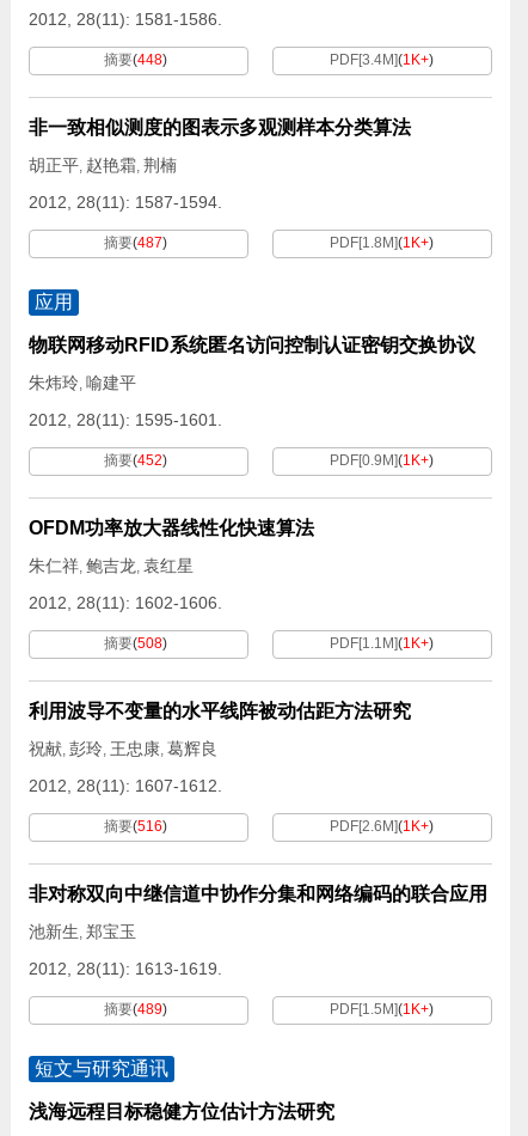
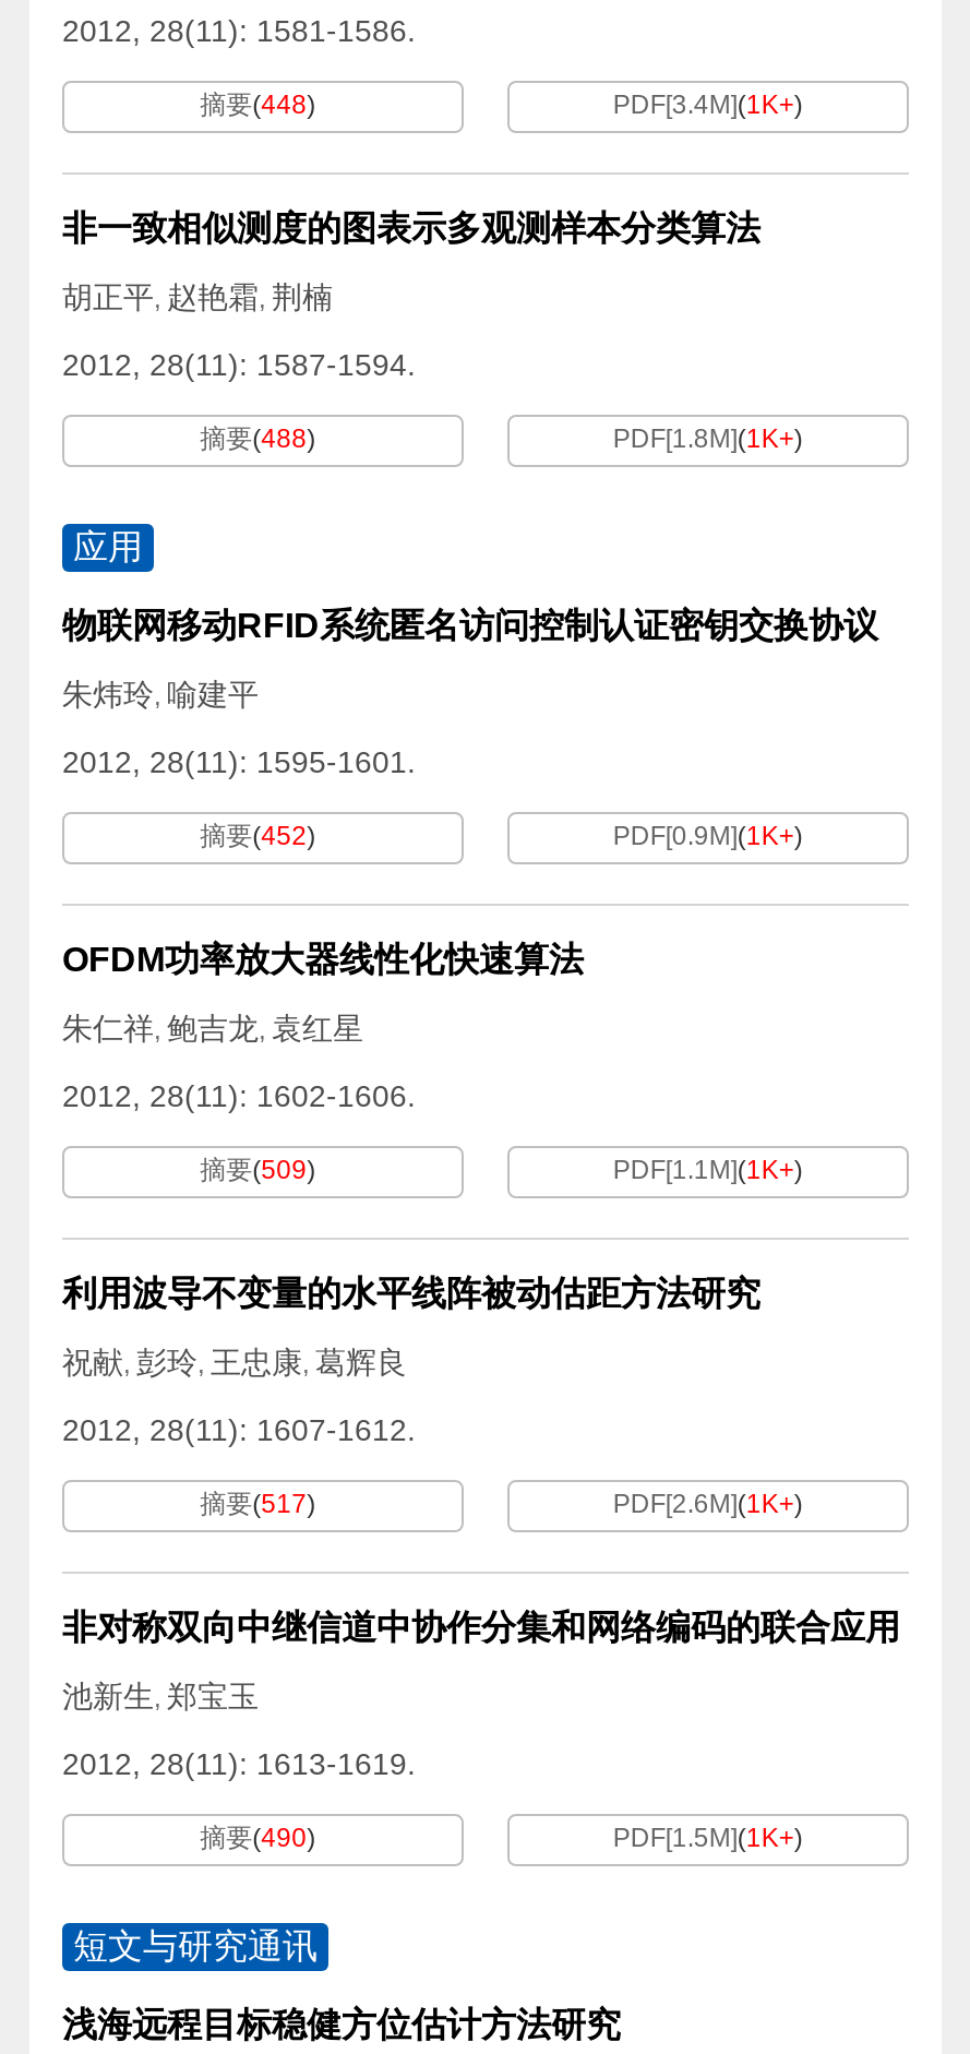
- 摘要(487)
+ 摘要(488)

- 摘要(508)
+ 摘要(509)

- 摘要(516)
+ 摘要(517)

- 摘要(489)
+ 摘要(490)
